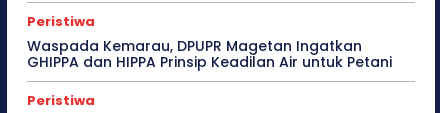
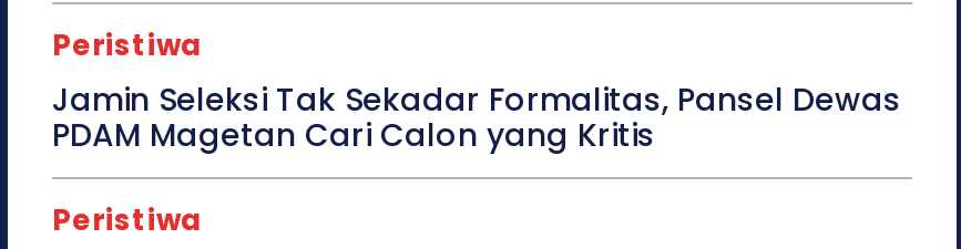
- Waspada Kemarau, DPUPR Magetan Ingatkan
- GHIPPA dan HIPPA Prinsip Keadilan Air untuk Petani
+ Jamin Seleksi Tak Sekadar Formalitas, Pansel Dewas
+ PDAM Magetan Cari Calon yang Kritis
